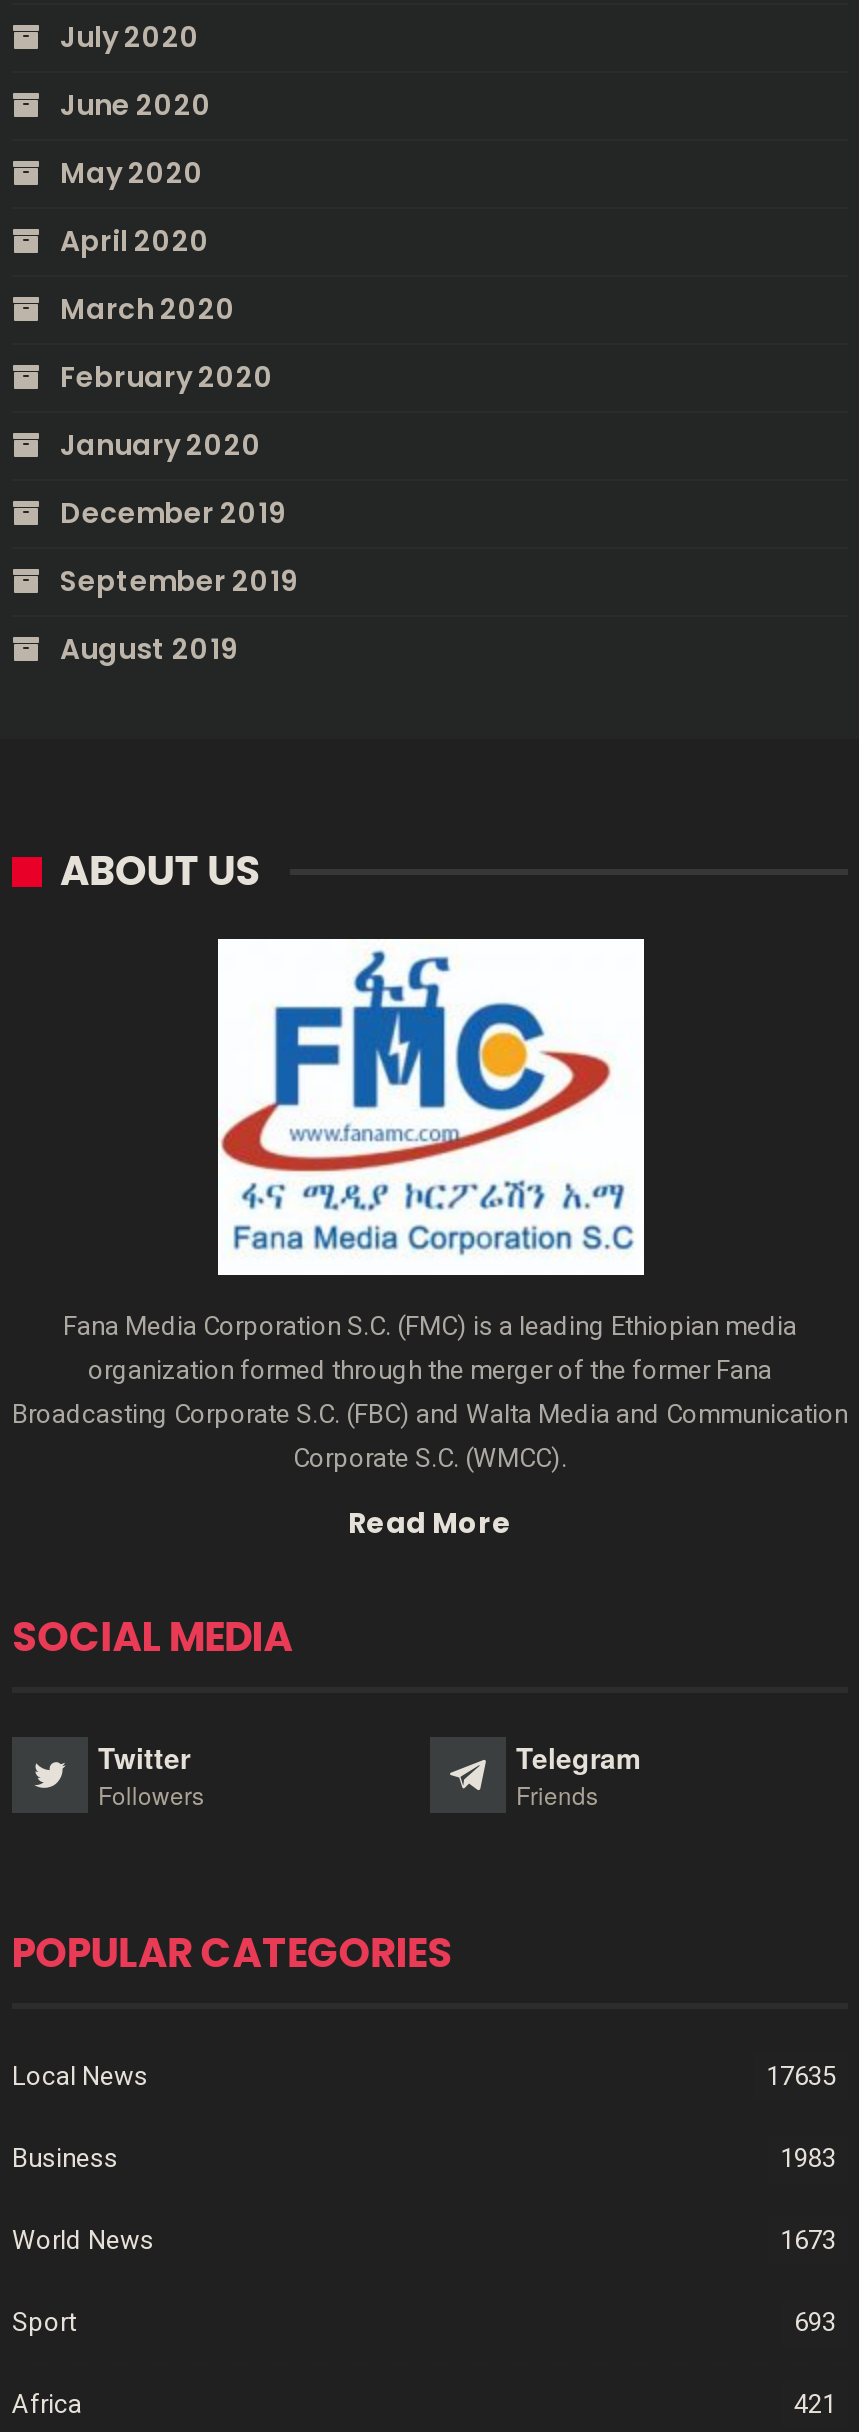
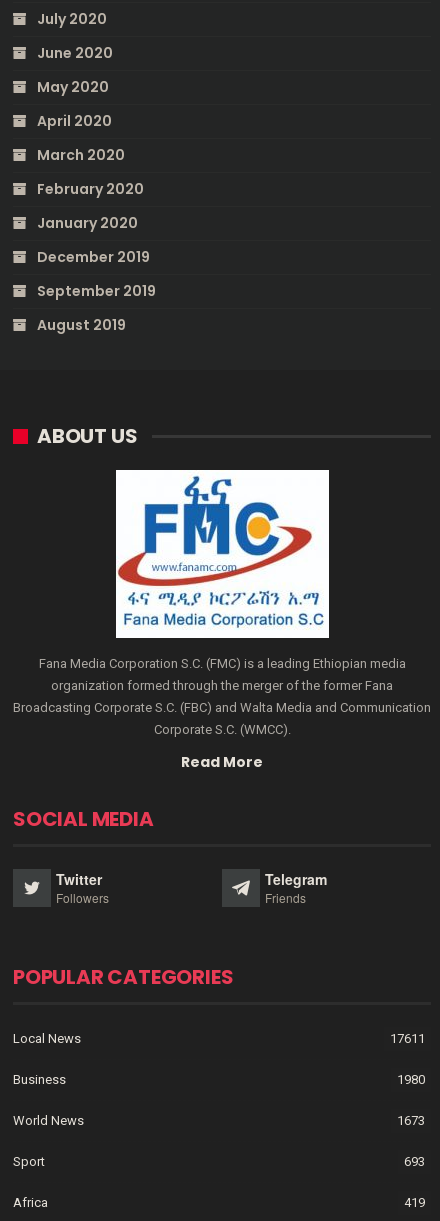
- 17635
+ 17611

- 1983
+ 1980

- 421
+ 419
